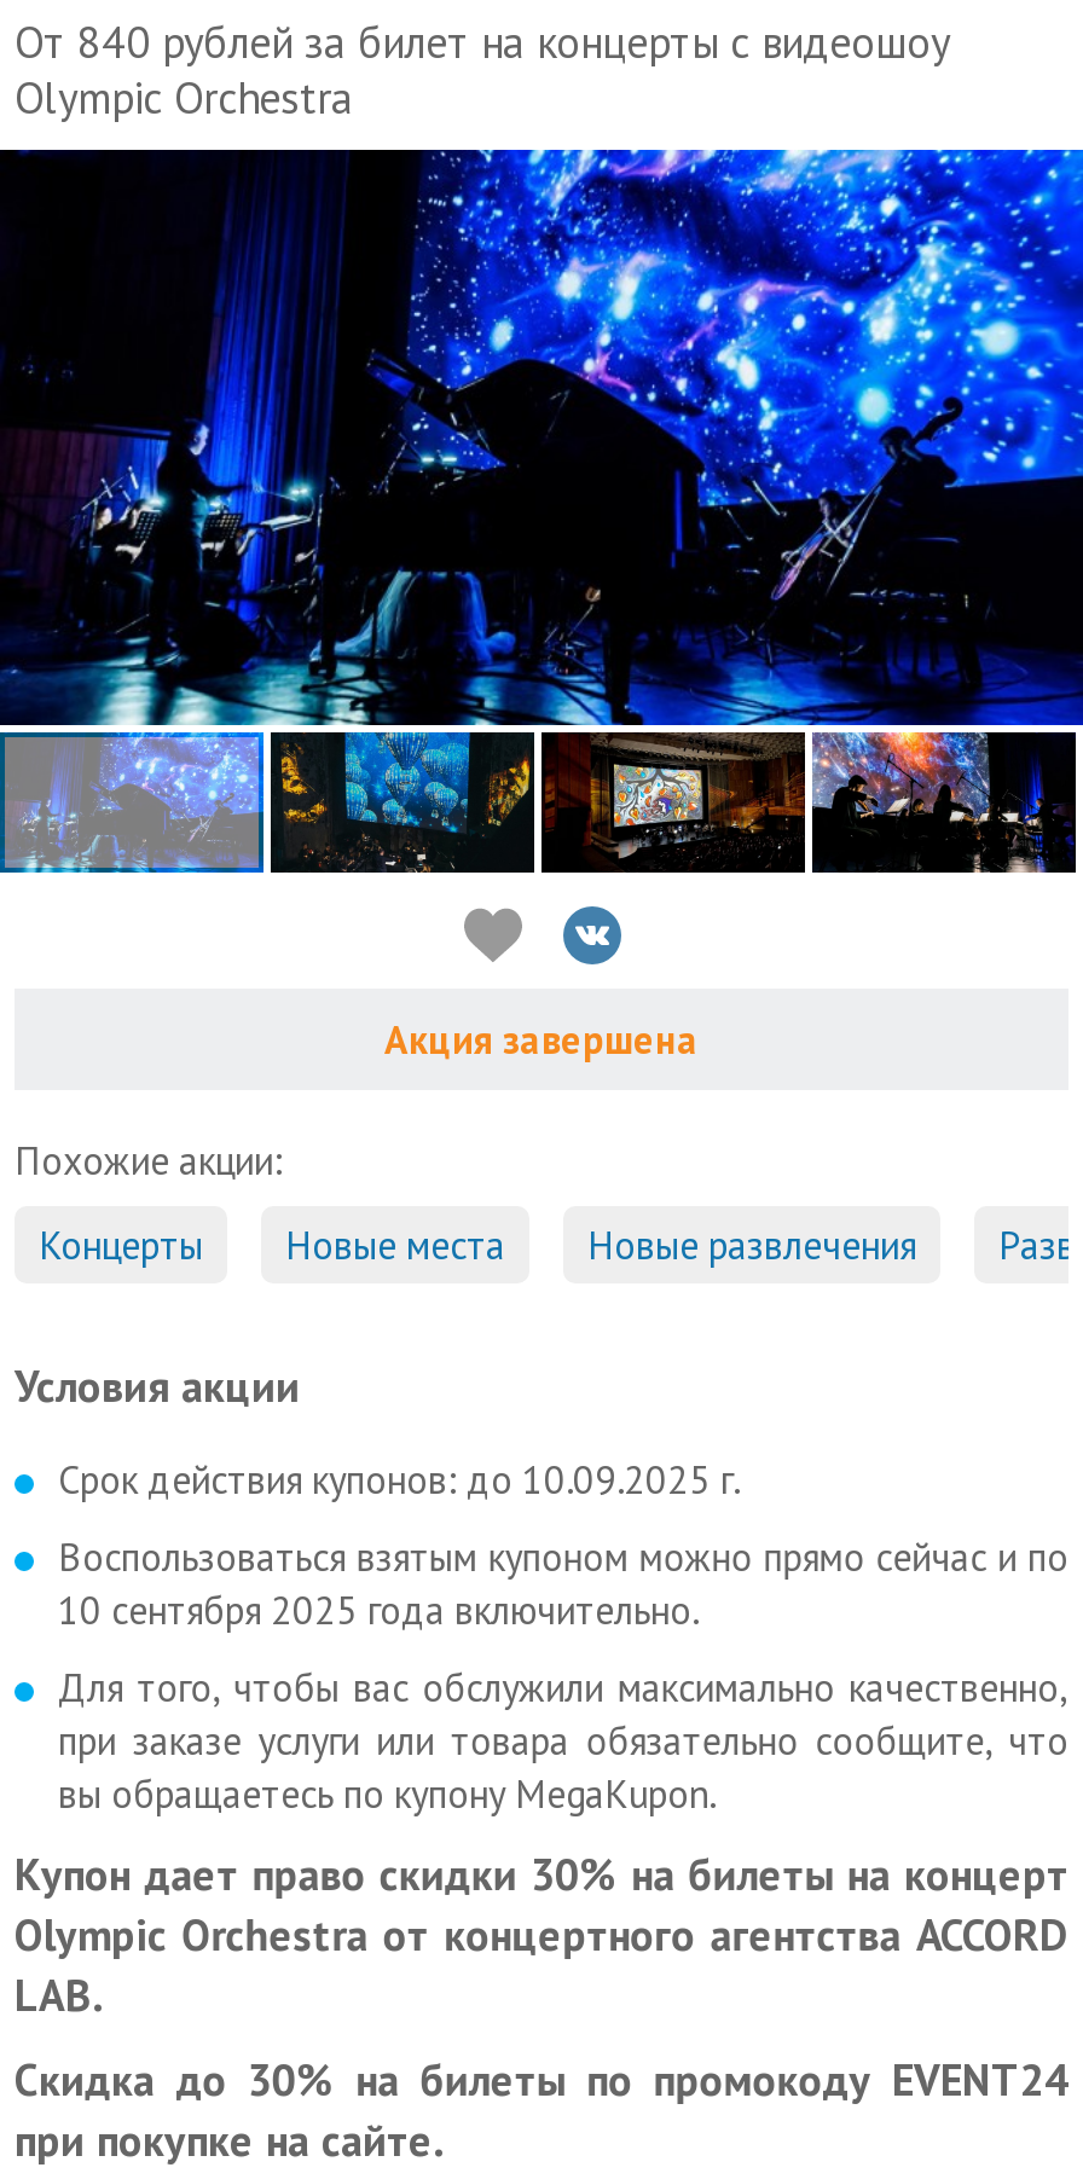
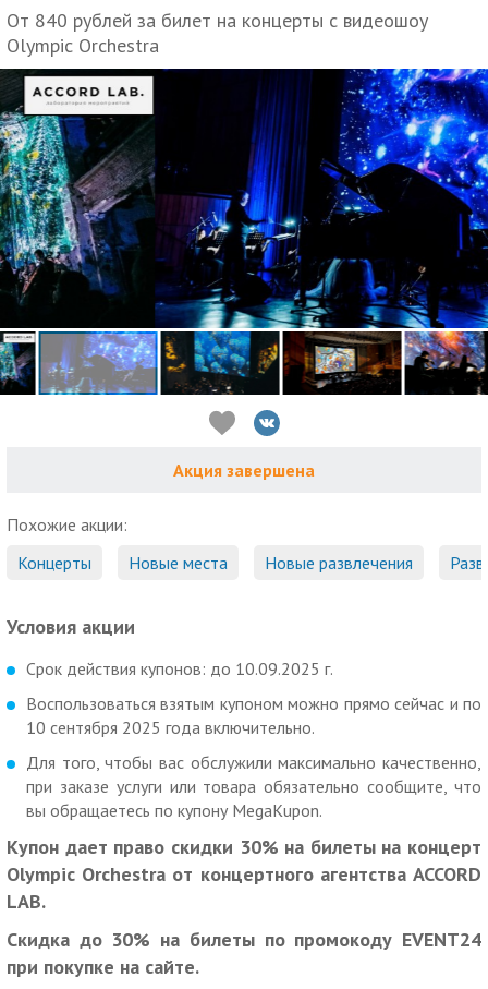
- [image]
+ [image]
